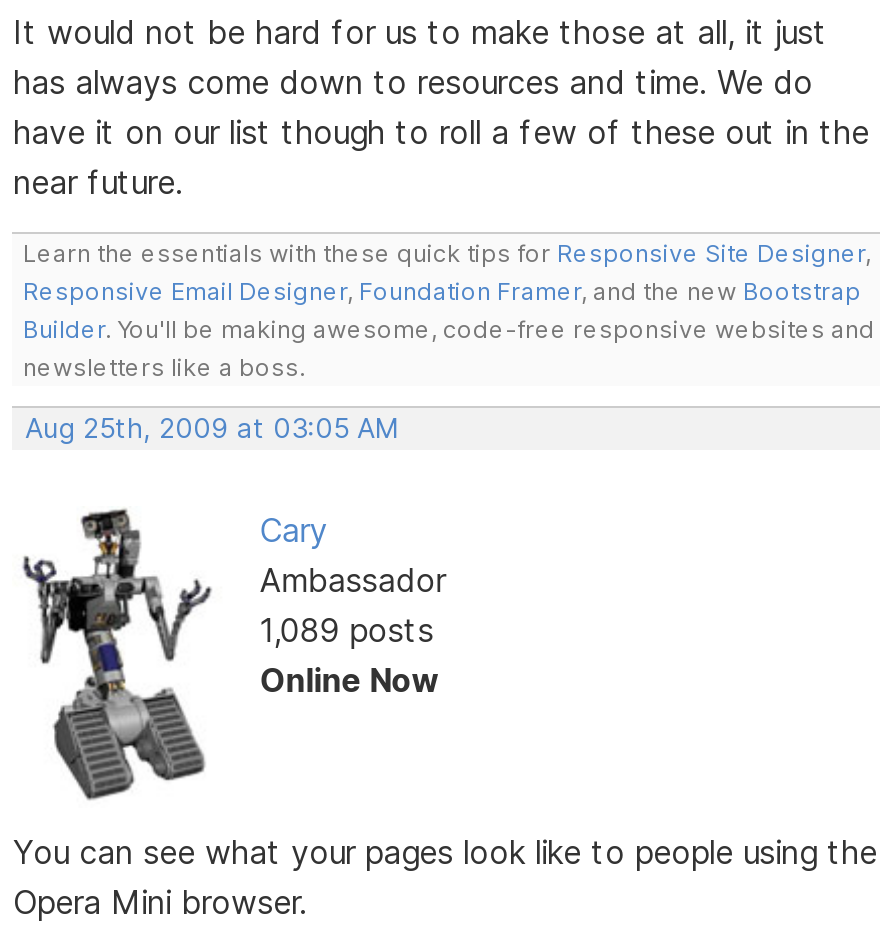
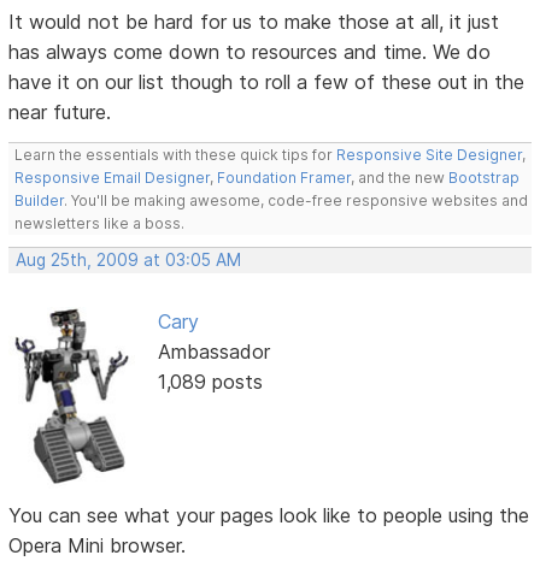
- Online Now
